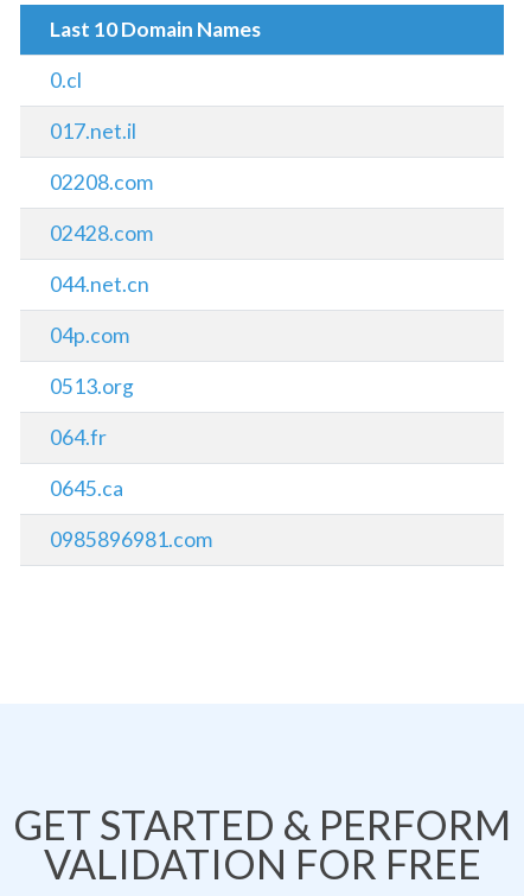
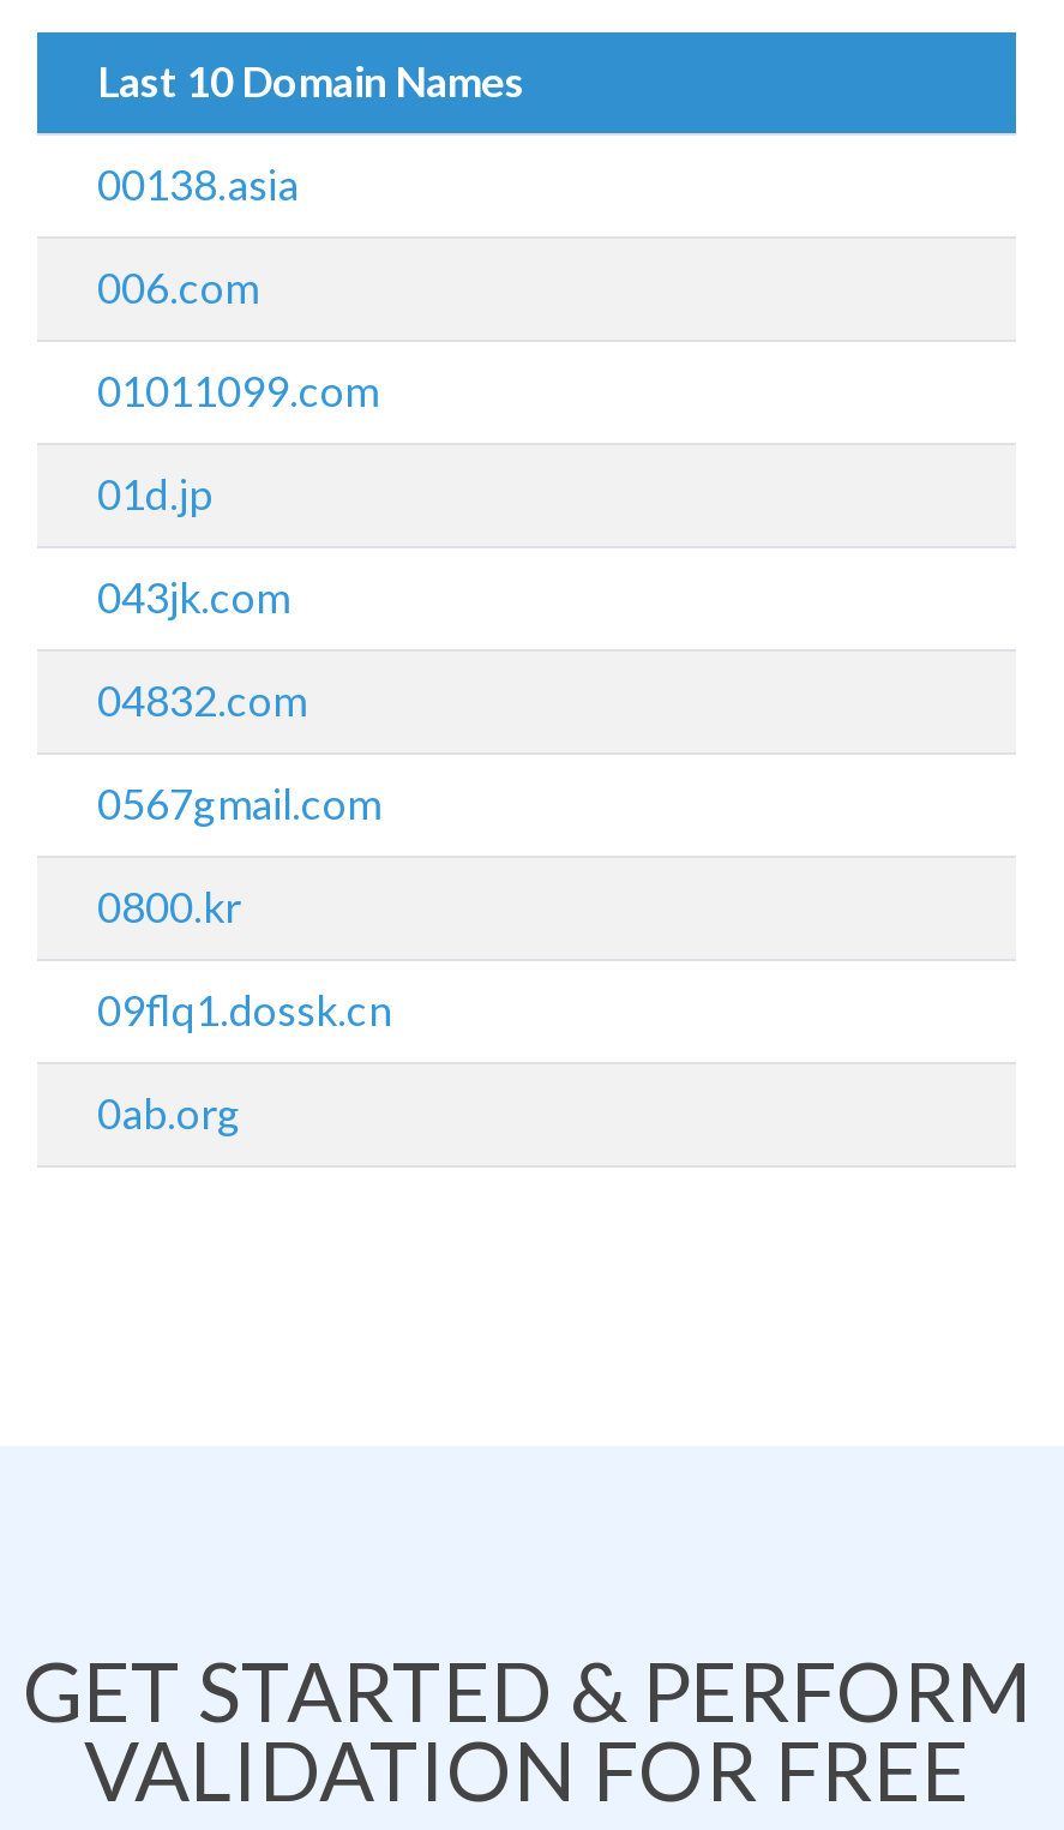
- 0.cl
+ 00138.asia

- 017.net.il
+ 006.com

- 02208.com
+ 01011099.com

- 02428.com
+ 01d.jp

- 044.net.cn
+ 043jk.com

- 04p.com
+ 04832.com

- 0513.org
+ 0567gmail.com

- 064.fr
+ 0800.kr

- 0645.ca
+ 09flq1.dossk.cn

- 0985896981.com
+ 0ab.org
